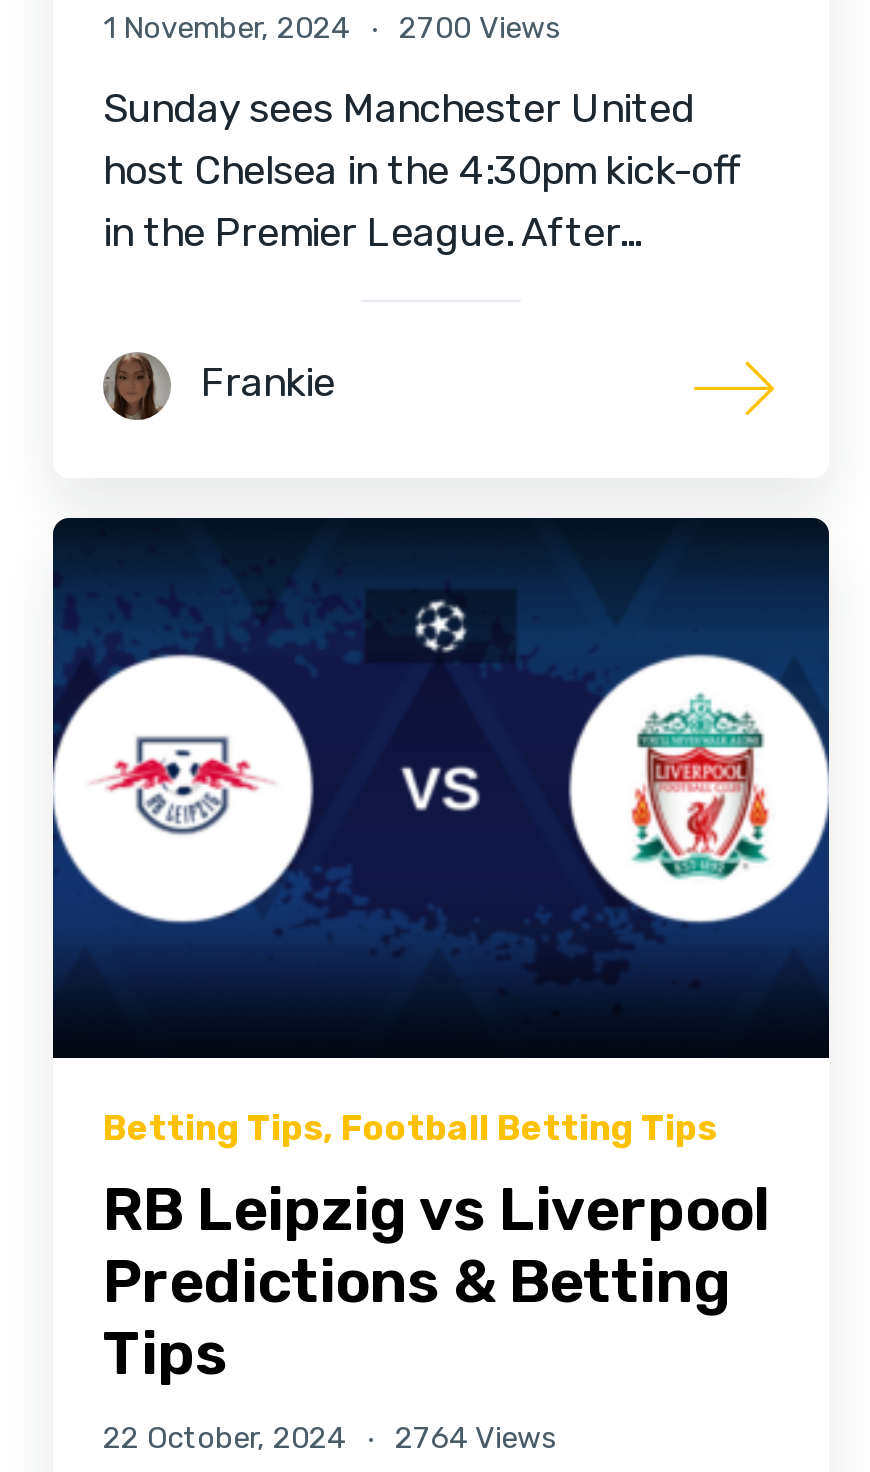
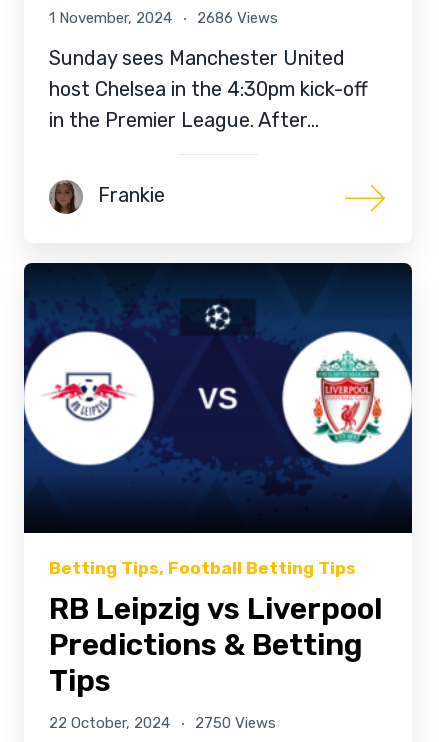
- 1 November, 2024 2700 Views
+ 1 November, 2024 2686 Views

- 22 October, 2024 2764 Views
+ 22 October, 2024 2750 Views
